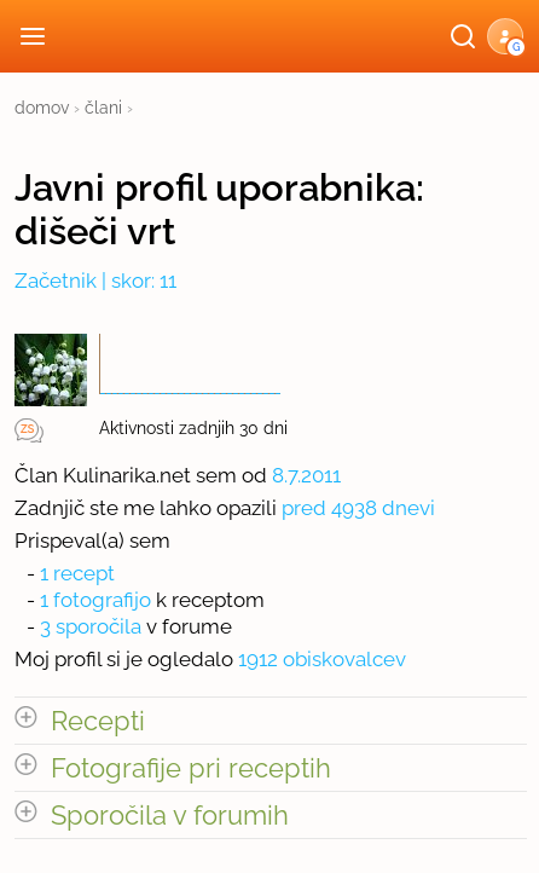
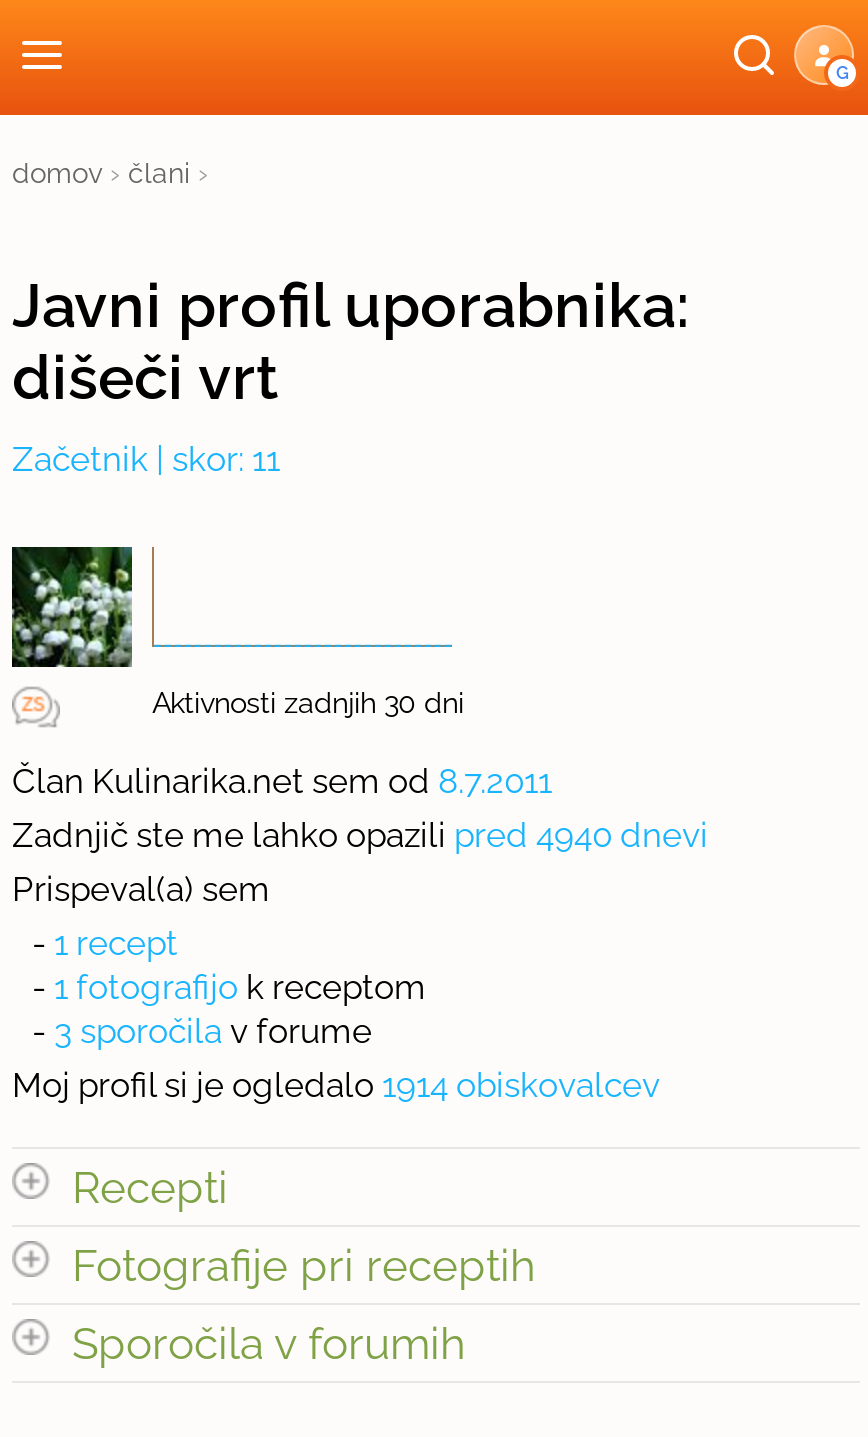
- Zadnjič ste me lahko opazili pred 4938 dnevi
+ Zadnjič ste me lahko opazili pred 4940 dnevi

- Moj profil si je ogledalo 1912 obiskovalcev
+ Moj profil si je ogledalo 1914 obiskovalcev
